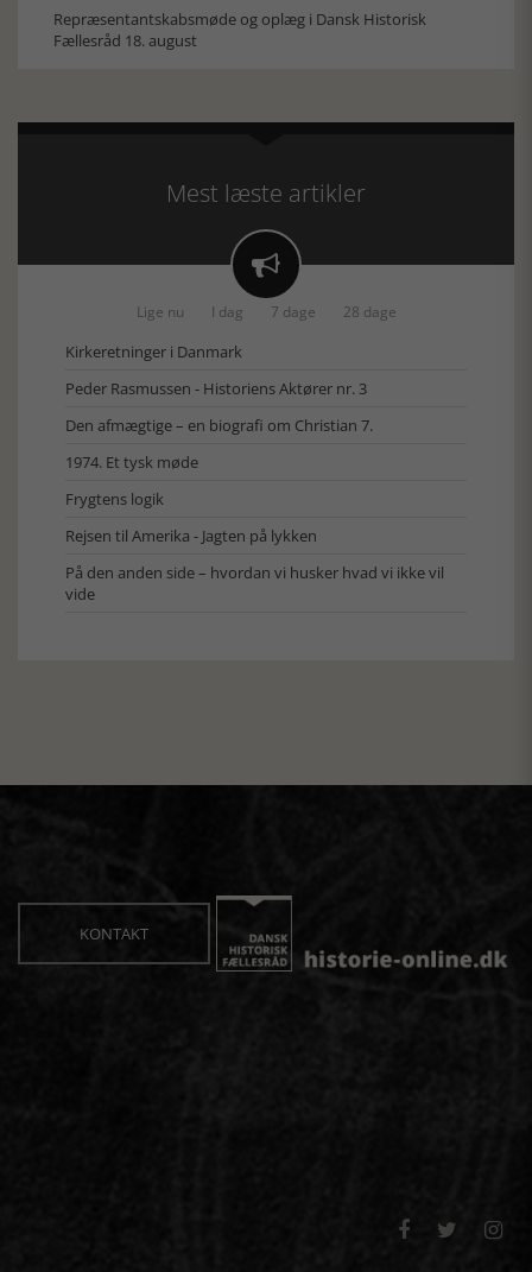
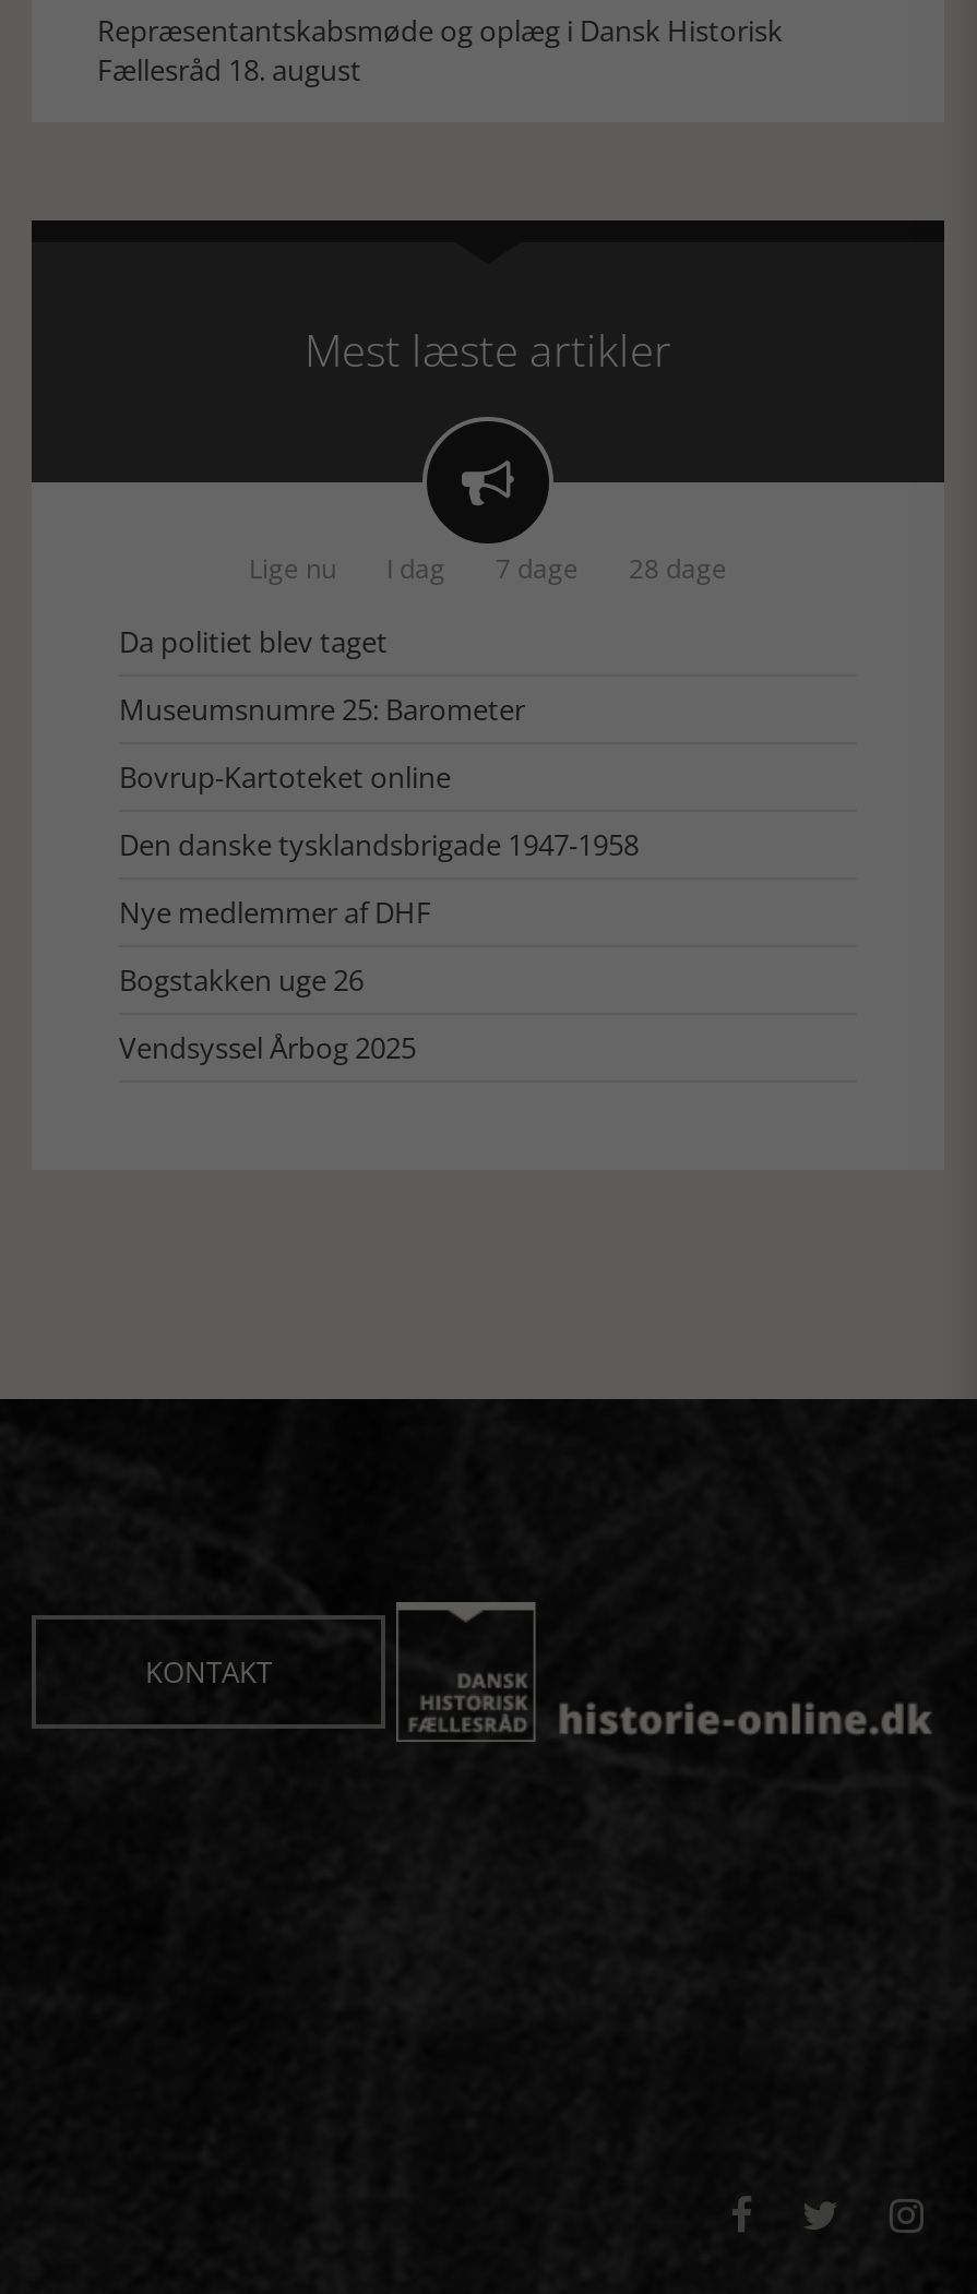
- Kirkeretninger i Danmark
+ Da politiet blev taget

- Peder Rasmussen - Historiens Aktører nr. 3
+ Museumsnumre 25: Barometer

- Den afmægtige – en biografi om Christian 7.
+ Bovrup-Kartoteket online

- 1974. Et tysk møde
+ Den danske tysklandsbrigade 1947-1958

- Frygtens logik
+ Nye medlemmer af DHF

- Rejsen til Amerika - Jagten på lykken
+ Bogstakken uge 26

- På den anden side – hvordan vi husker hvad vi ikke vil
- vide
+ Vendsyssel Årbog 2025
